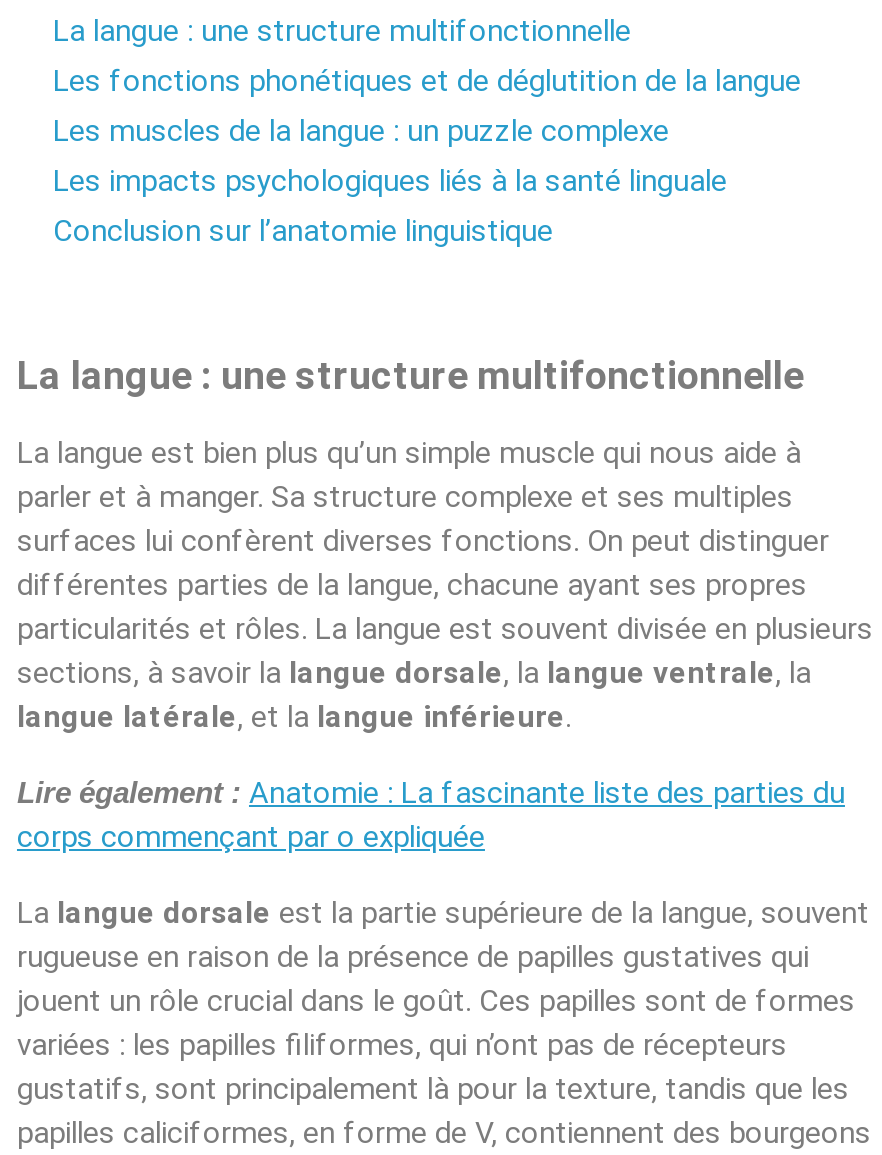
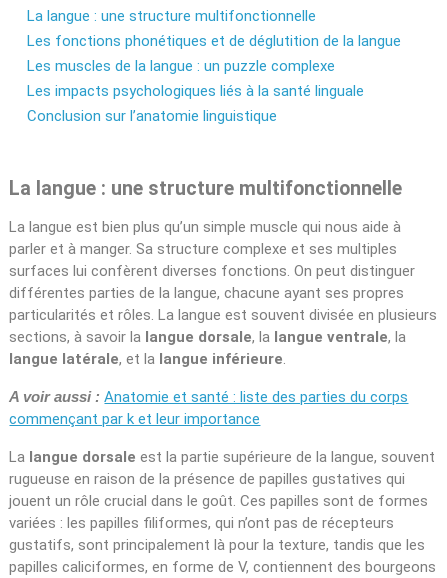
- Lire également : Anatomie : La fascinante liste des parties du
- corps commençant par o expliquée
+ A voir aussi : Anatomie et santé : liste des parties du corps
+ commençant par k et leur importance
